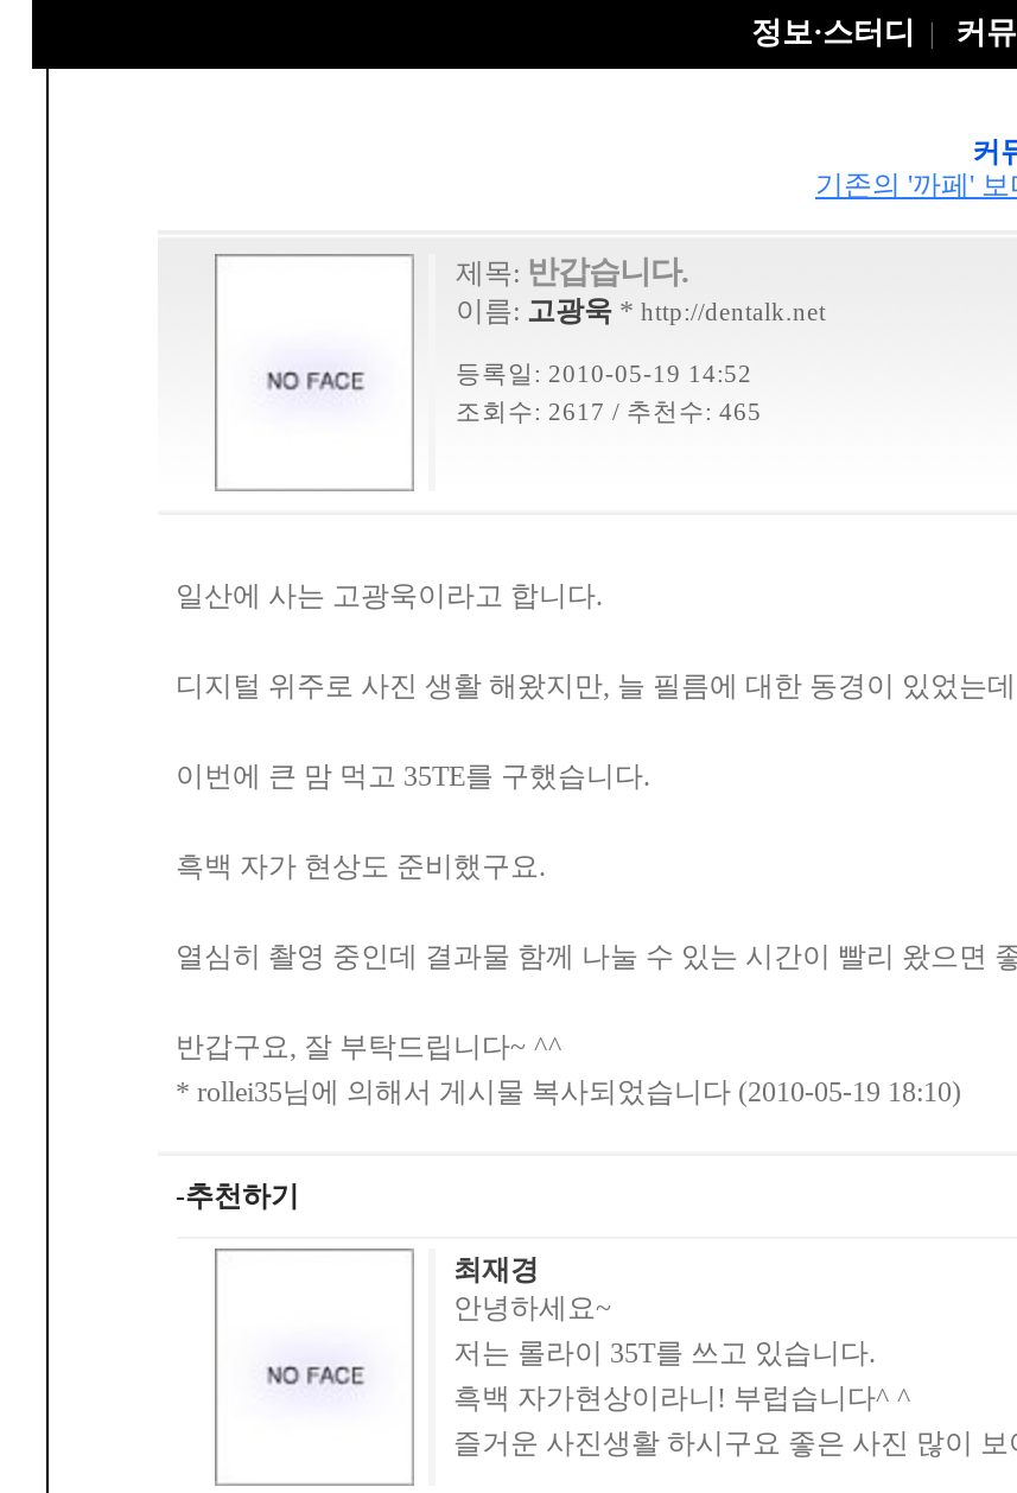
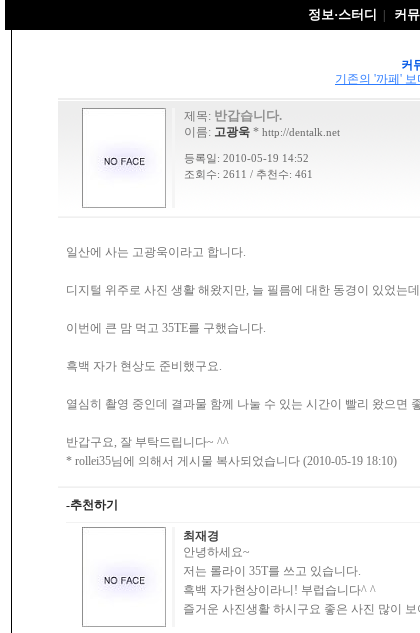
- 조회수: 2617 / 추천수: 465
+ 조회수: 2611 / 추천수: 461
